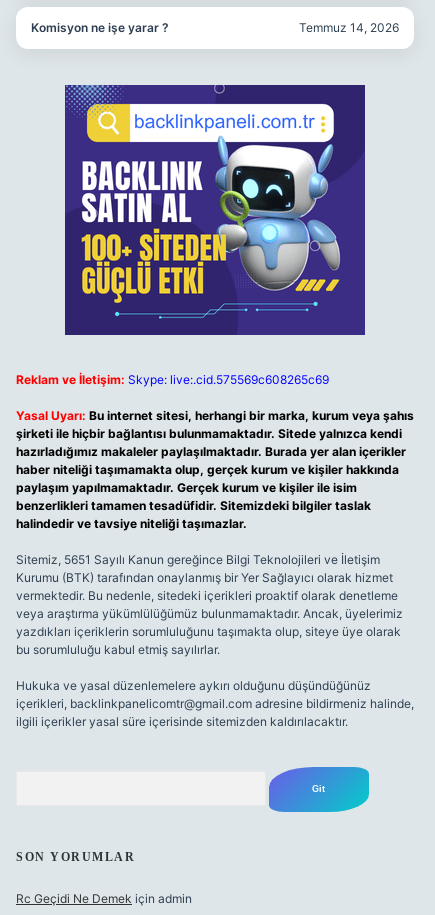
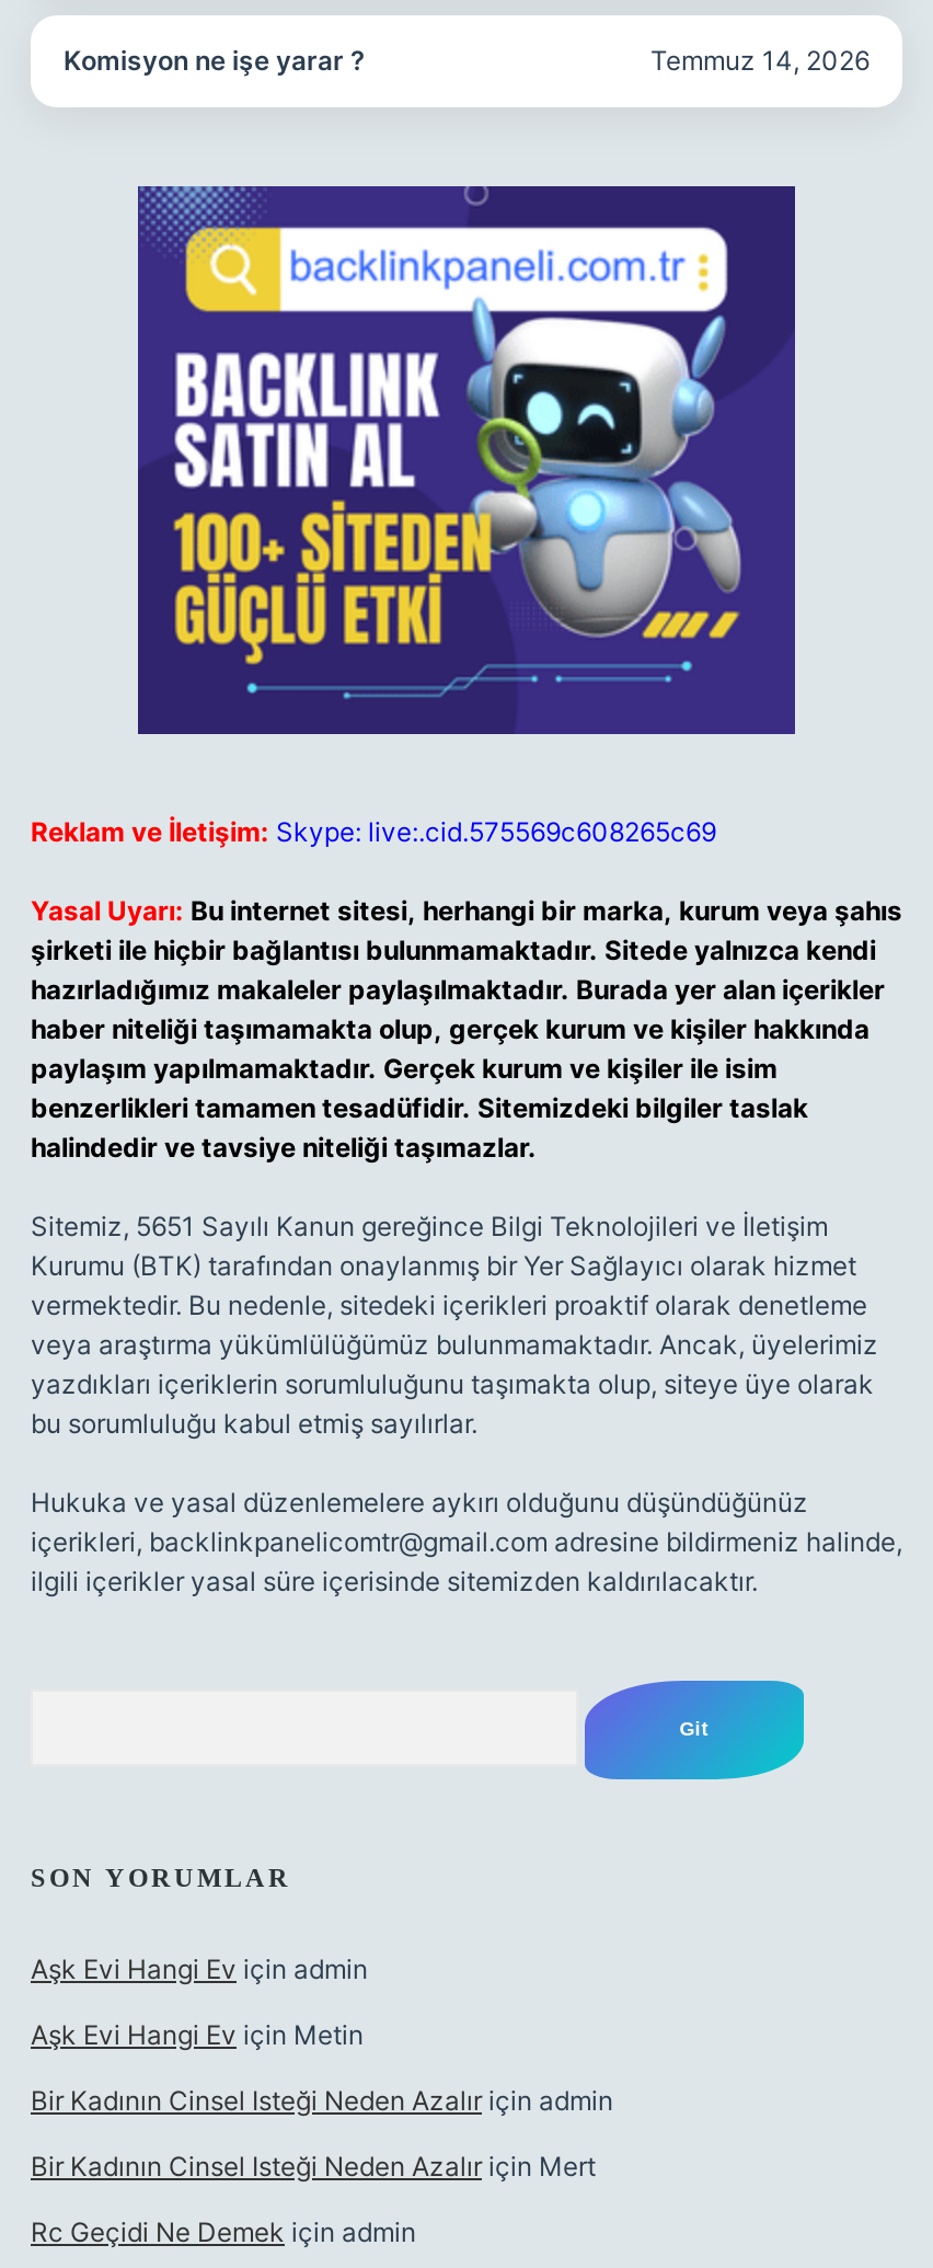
+ Aşk Evi Hangi Ev için admin
+ Aşk Evi Hangi Ev için Metin
+ Bir Kadının Cinsel Isteği Neden Azalır için admin
+ Bir Kadının Cinsel Isteği Neden Azalır için Mert
